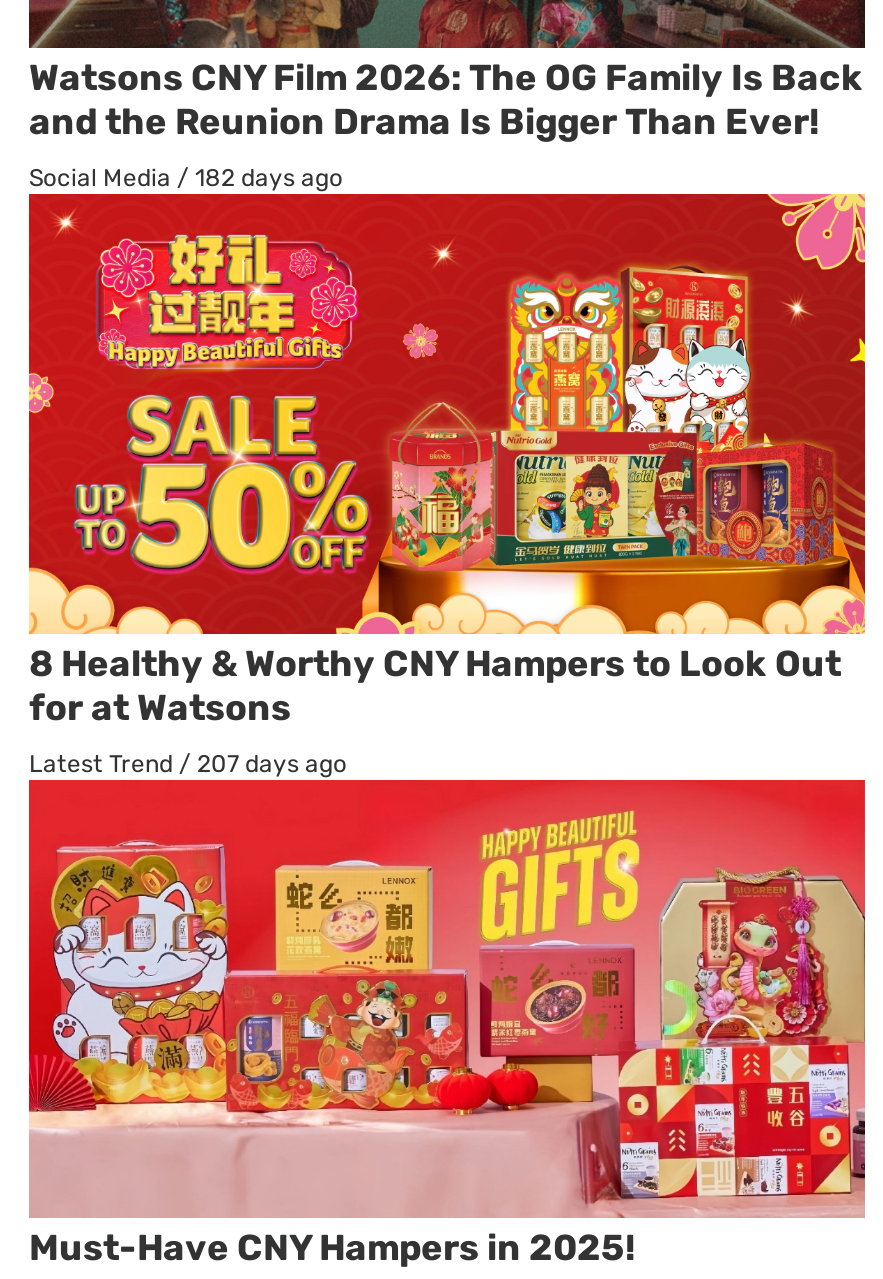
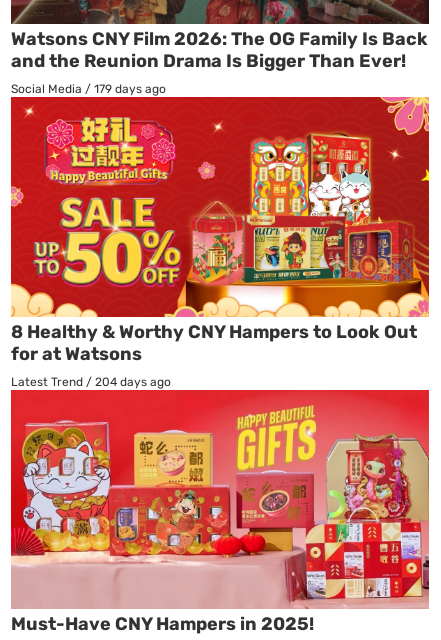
- Social Media / 182 days ago
+ Social Media / 179 days ago

- Latest Trend / 207 days ago
+ Latest Trend / 204 days ago
